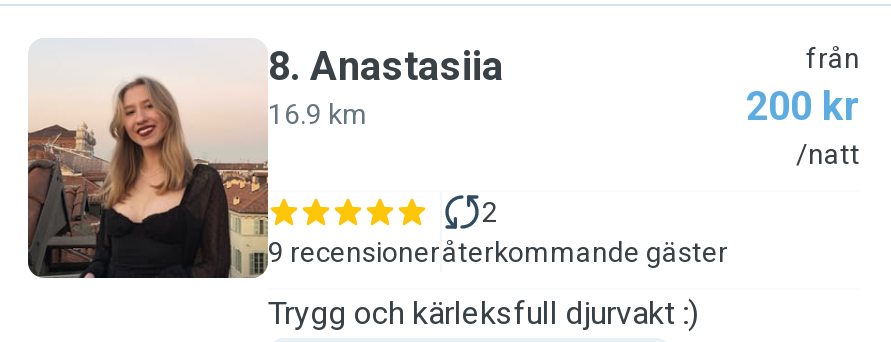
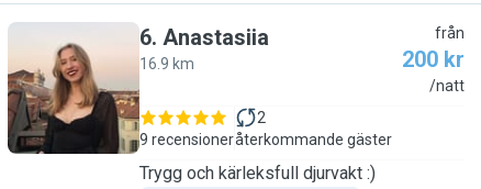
- 8. Anastasiia
+ 6. Anastasiia
